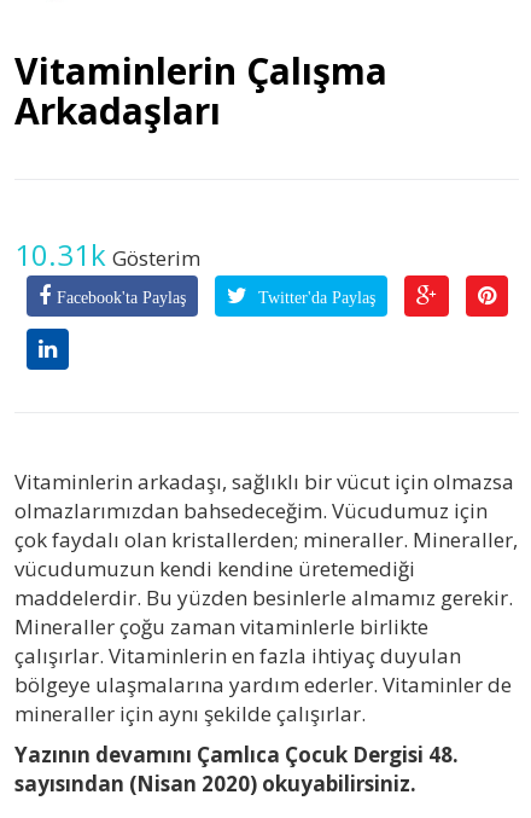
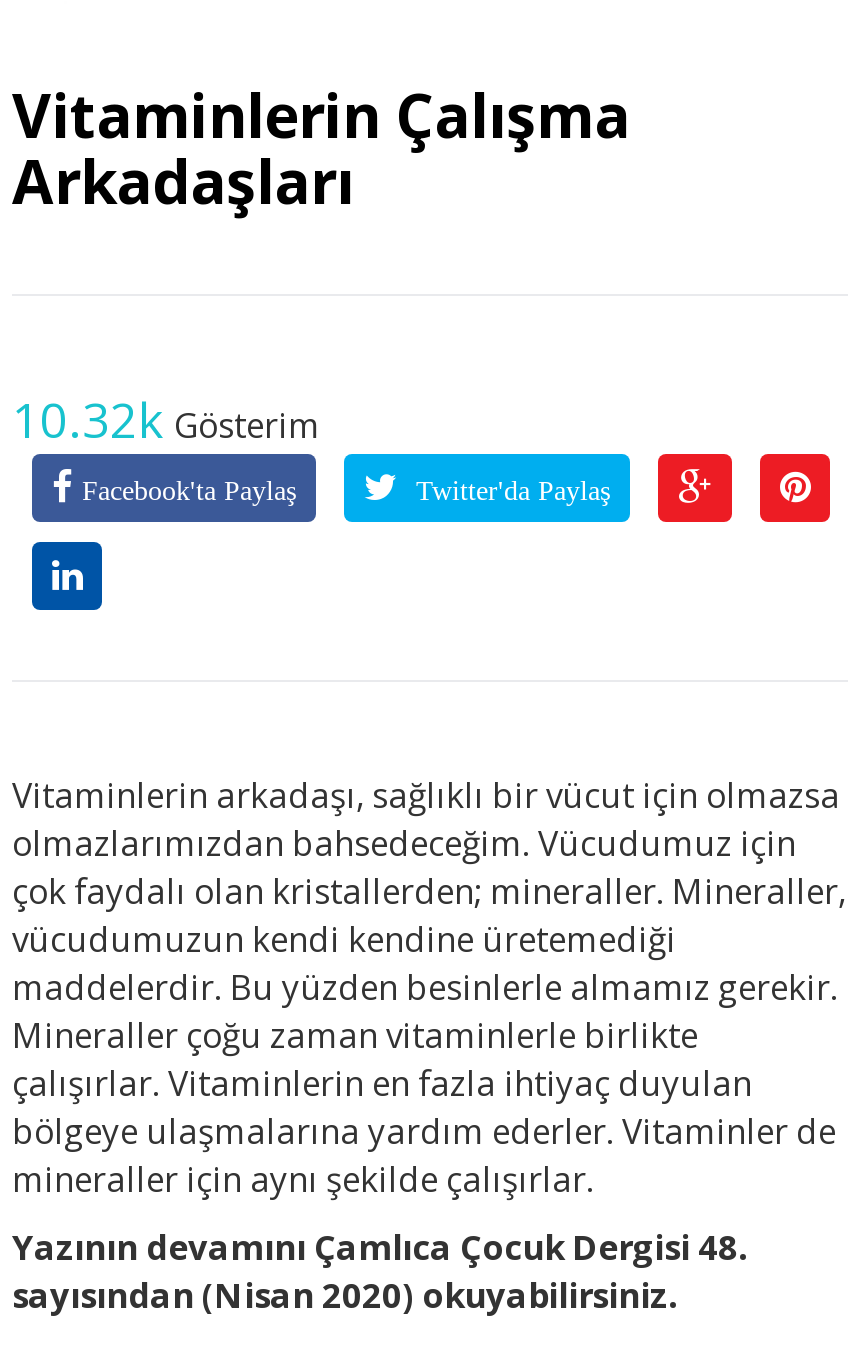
- 10.31k Gösterim
+ 10.32k Gösterim
